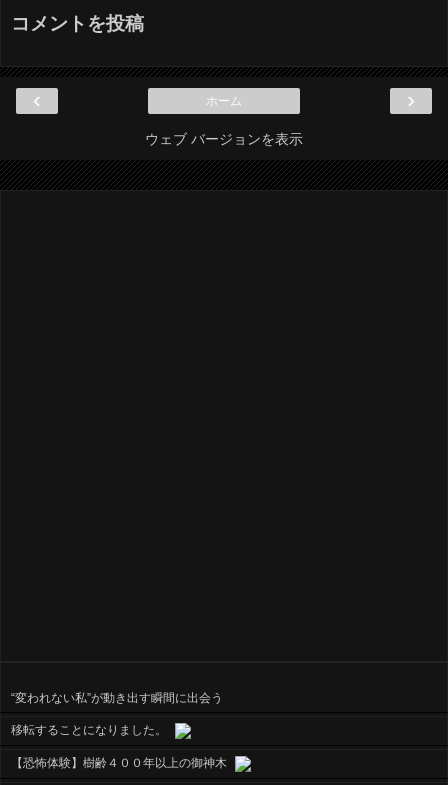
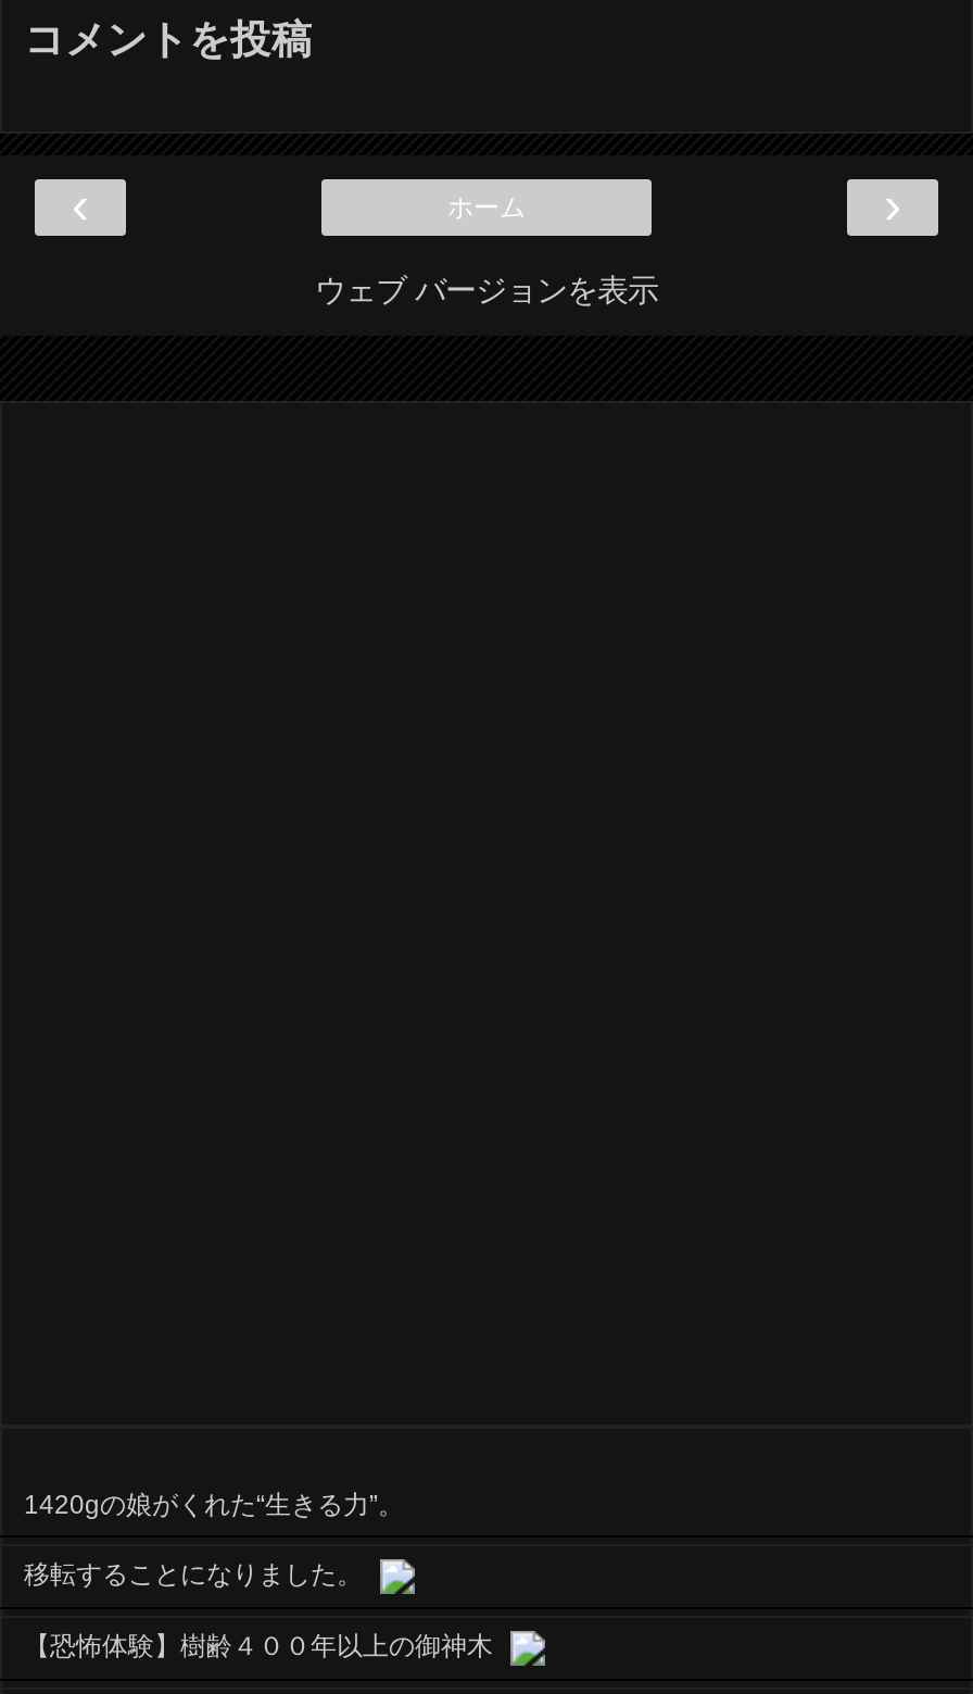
- “変われない私”が動き出す瞬間に出会う
+ 1420gの娘がくれた“生きる力”。
